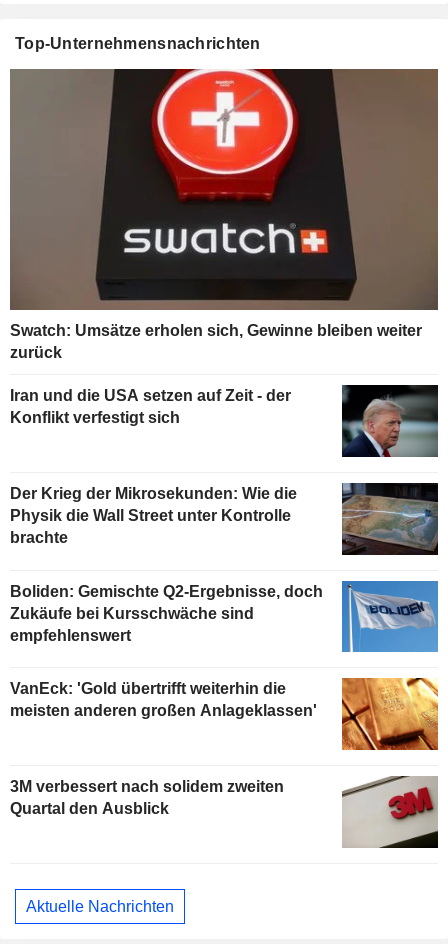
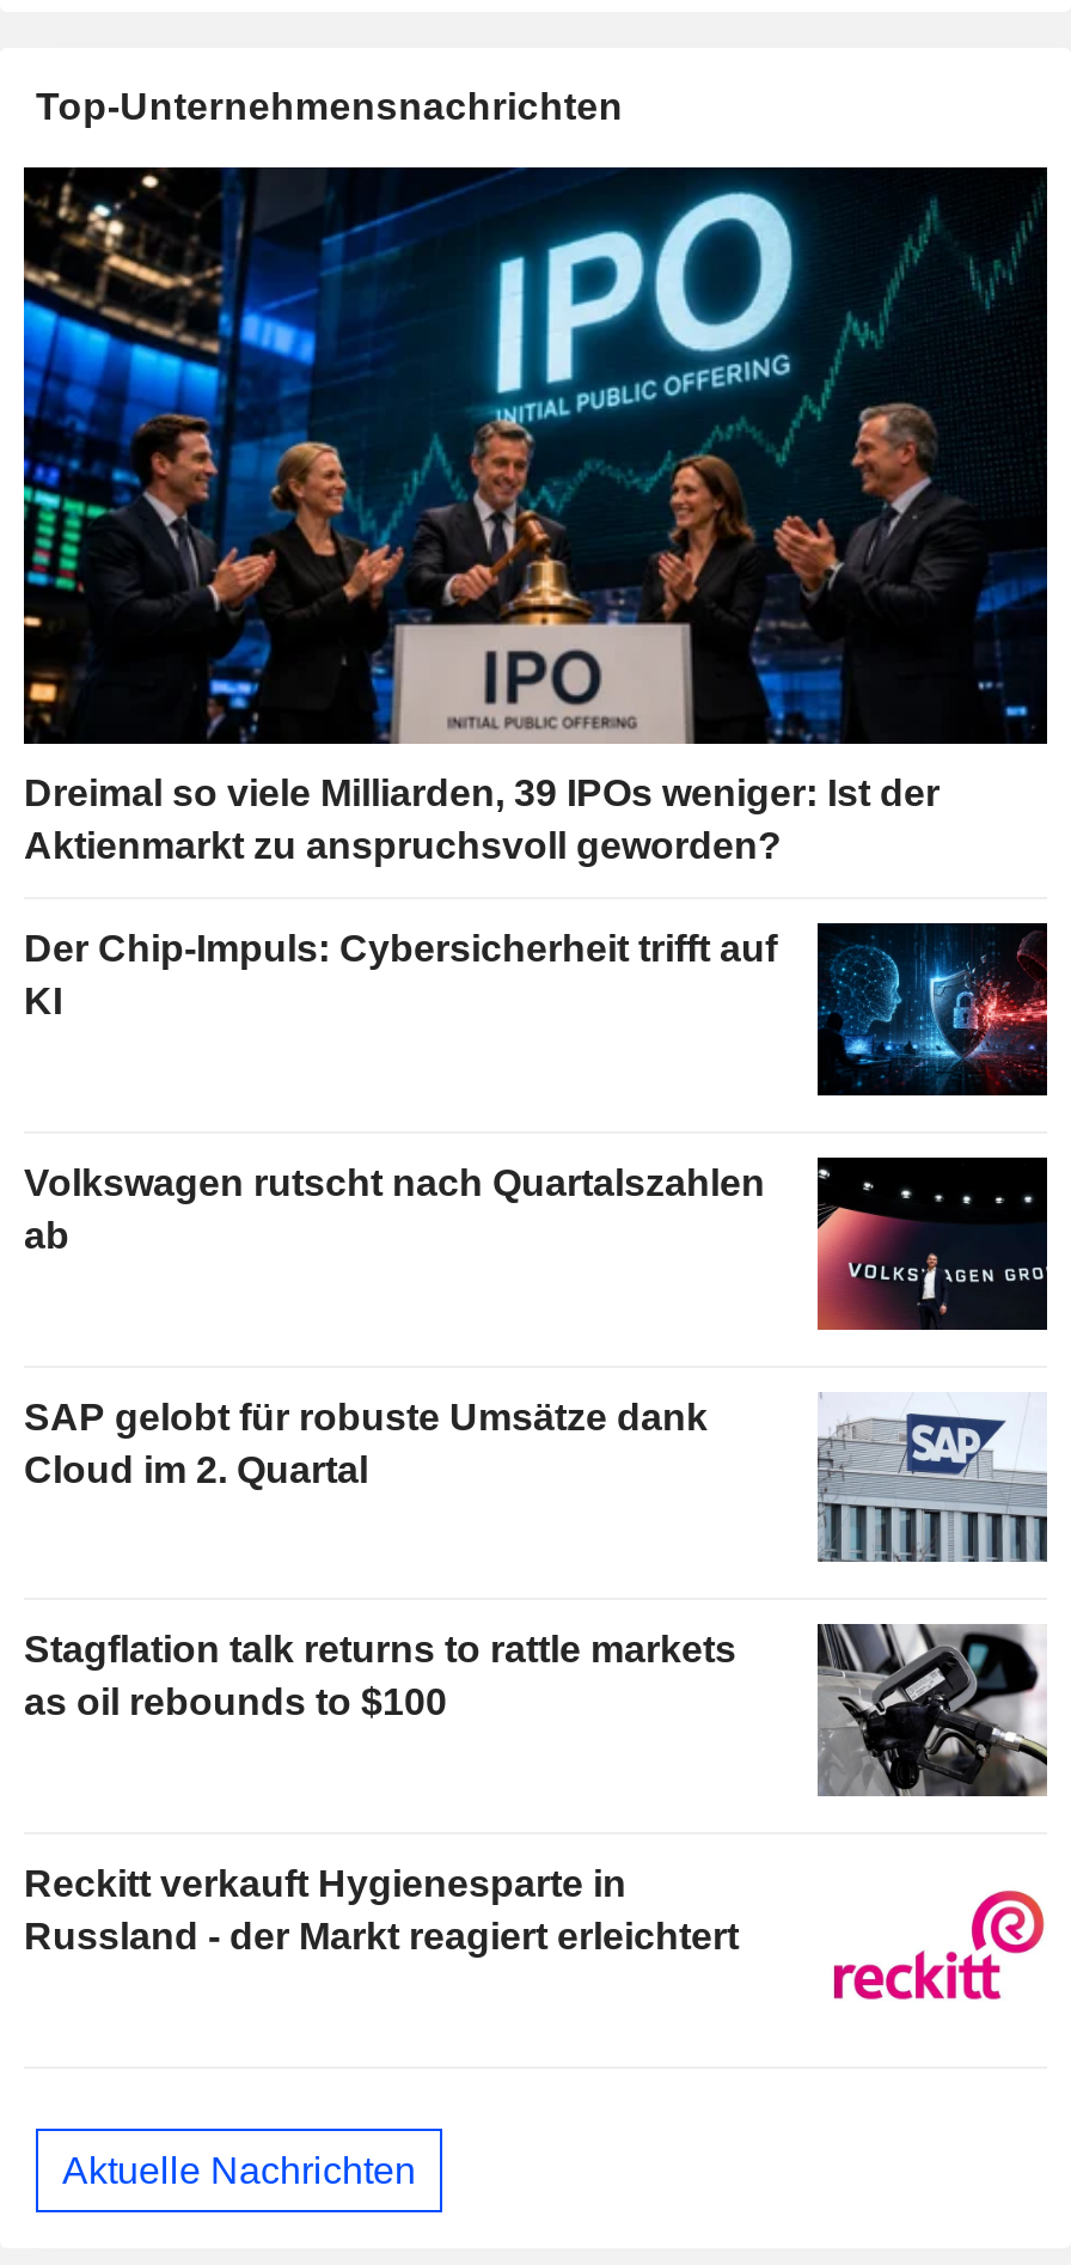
- [image]
- Swatch: Umsätze erholen sich, Gewinne bleiben weiter
- zurück
+ [image]
+ Dreimal so viele Milliarden, 39 IPOs weniger: Ist der
+ Aktienmarkt zu anspruchsvoll geworden?

- Iran und die USA setzen auf Zeit - der
- Konflikt verfestigt sich
+ Der Chip-Impuls: Cybersicherheit trifft auf
+ KI

- [image]
+ [image]

- Der Krieg der Mikrosekunden: Wie die
- Physik die Wall Street unter Kontrolle
- brachte
+ Volkswagen rutscht nach Quartalszahlen
+ ab

- [image]
+ [image]

- Boliden: Gemischte Q2-Ergebnisse, doch
- Zukäufe bei Kursschwäche sind
- empfehlenswert
+ SAP gelobt für robuste Umsätze dank
+ Cloud im 2. Quartal

- [image]
+ [image]

- [image]
- VanEck: 'Gold übertrifft weiterhin die
- meisten anderen großen Anlageklassen'
+ [image]
+ Stagflation talk returns to rattle markets
+ as oil rebounds to $100

- 3M verbessert nach solidem zweiten
- Quartal den Ausblick
+ Reckitt verkauft Hygienesparte in
+ Russland - der Markt reagiert erleichtert

- [image]
+ [image]
